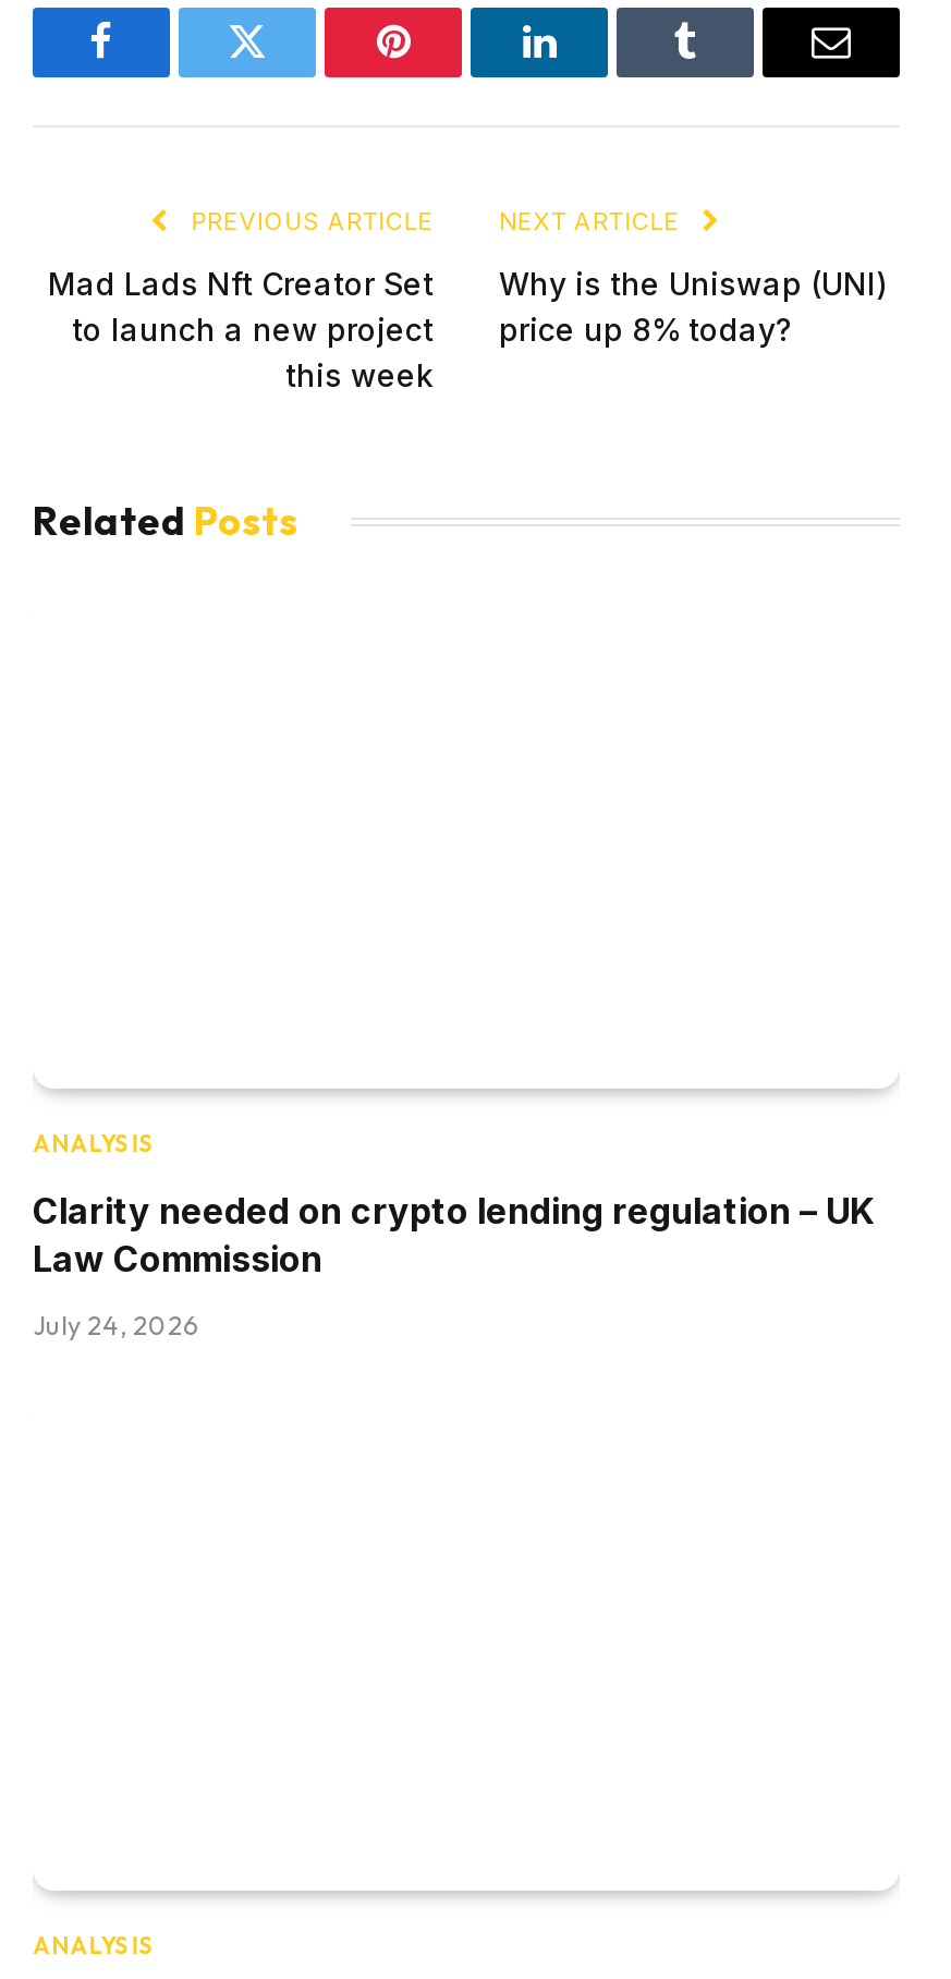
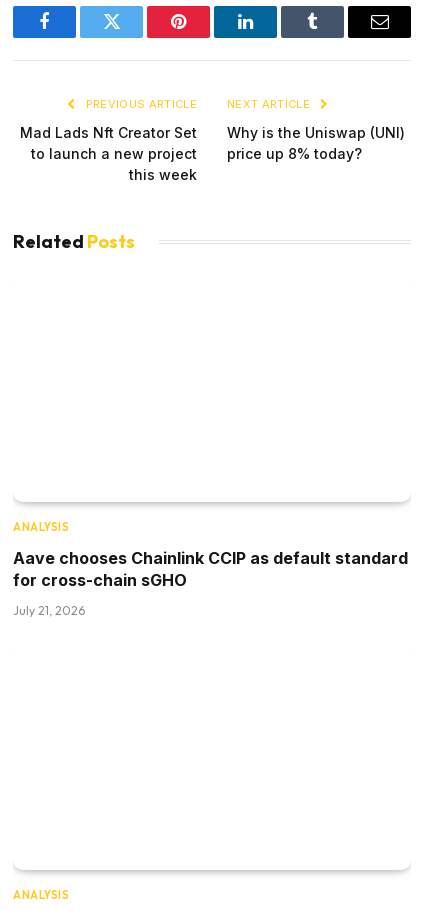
- Clarity needed on crypto lending regulation – UK
- Law Commission
+ Aave chooses Chainlink CCIP as default standard
+ for cross-chain sGHO

- July 24, 2026
+ July 21, 2026
